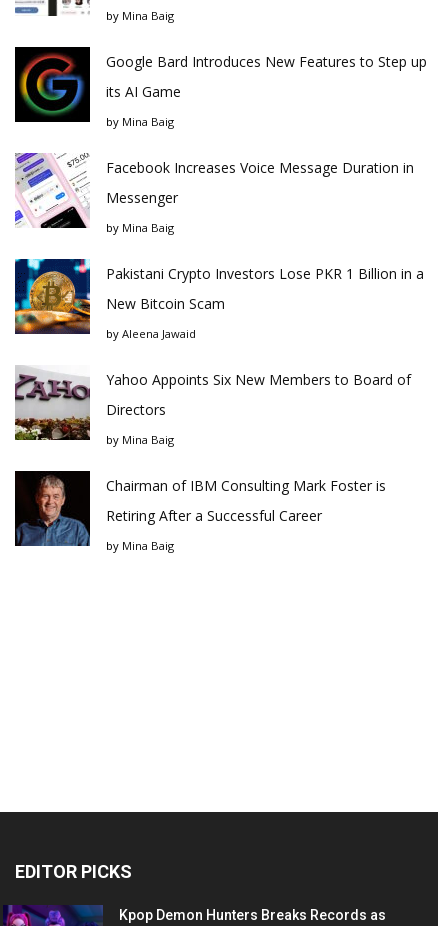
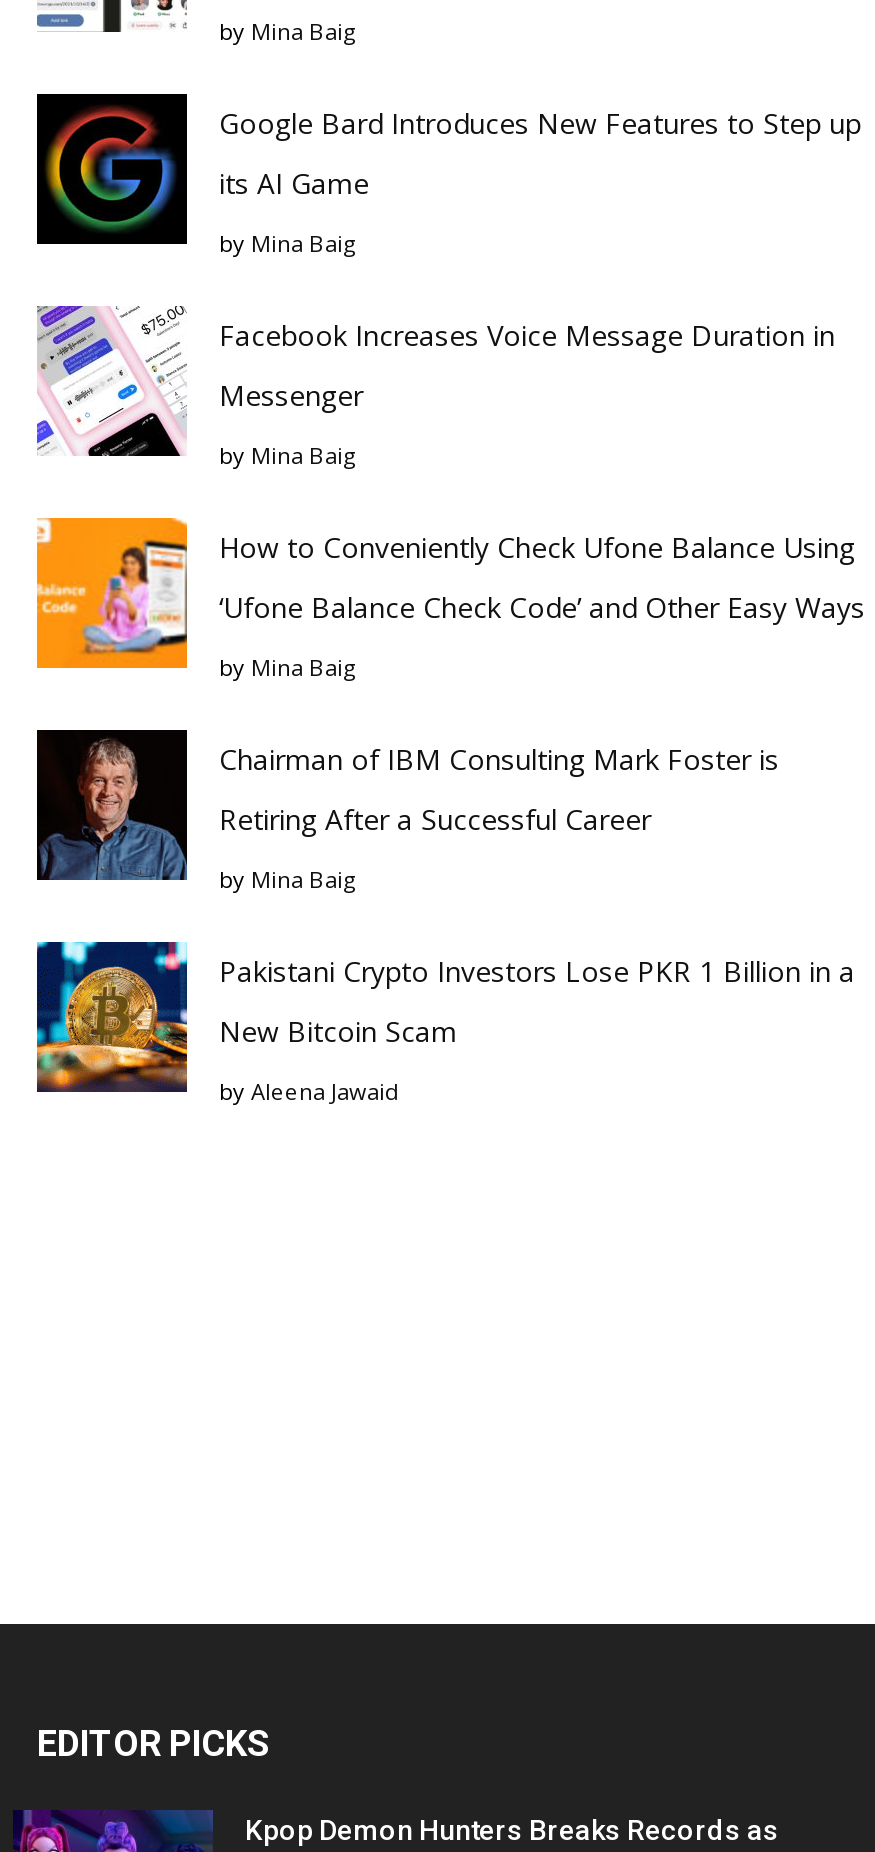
moved down: [image] | Pakistani Crypto Investors Lose PKR 1 Billion in a | New Bitcoin Scam | by Aleena Jawaid

- [image]
- Yahoo Appoints Six New Members to Board of
- Directors
+ [image]
+ How to Conveniently Check Ufone Balance Using
+ ‘Ufone Balance Check Code’ and Other Easy Ways

moved up: [image] | by Mina Baig | Chairman of IBM Consulting Mark Foster is | Retiring After a Successful Career | by Mina Baig
